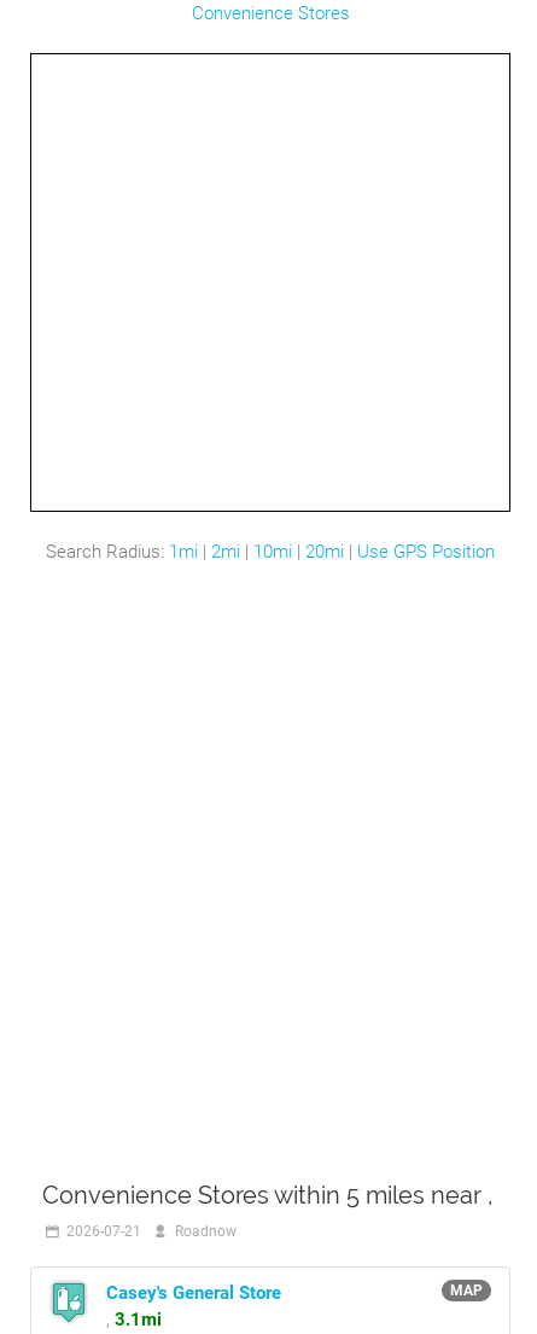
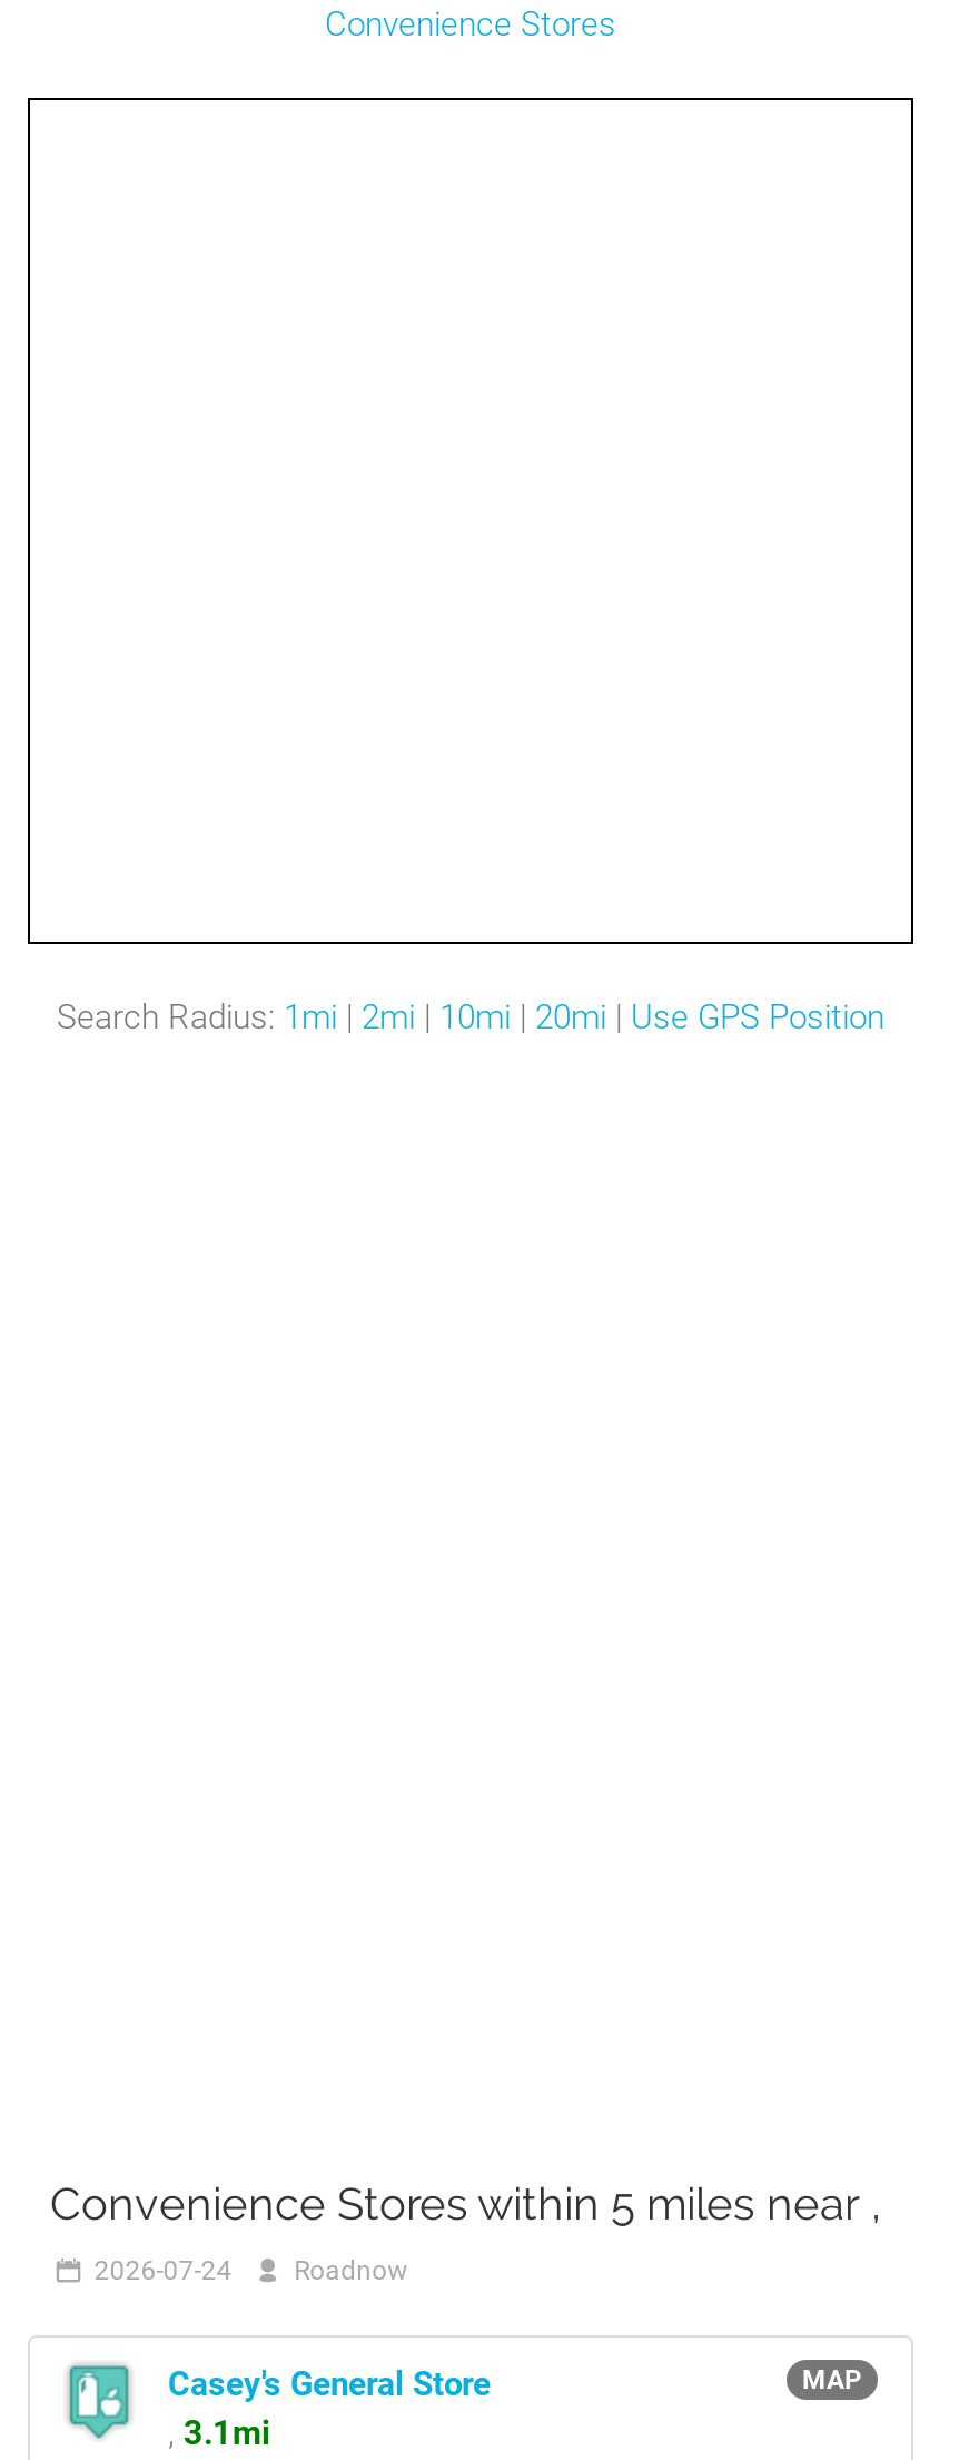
- 2026-07-21 Roadnow
+ 2026-07-24 Roadnow
